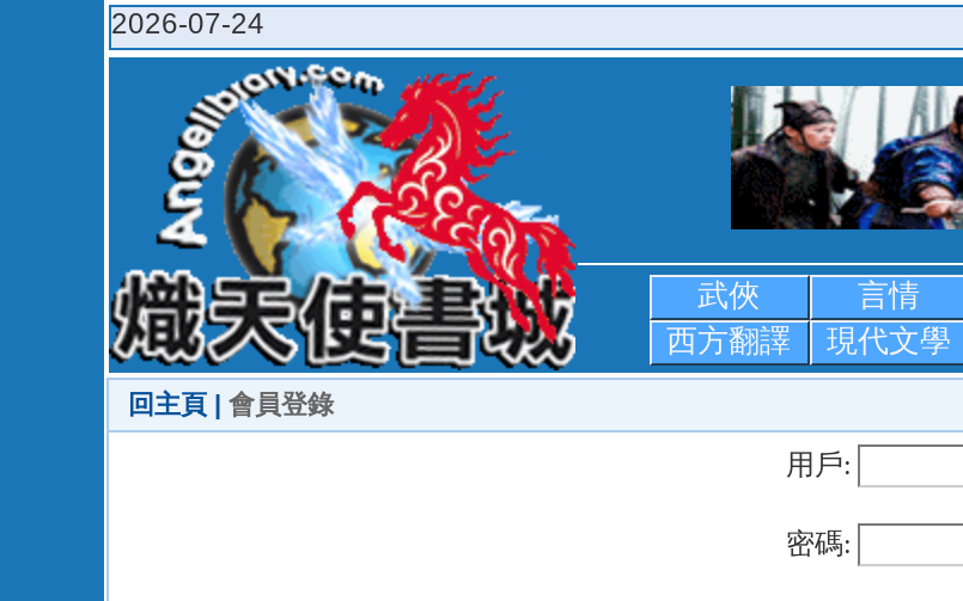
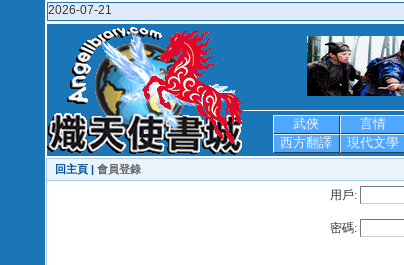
- 2026-07-24
+ 2026-07-21
